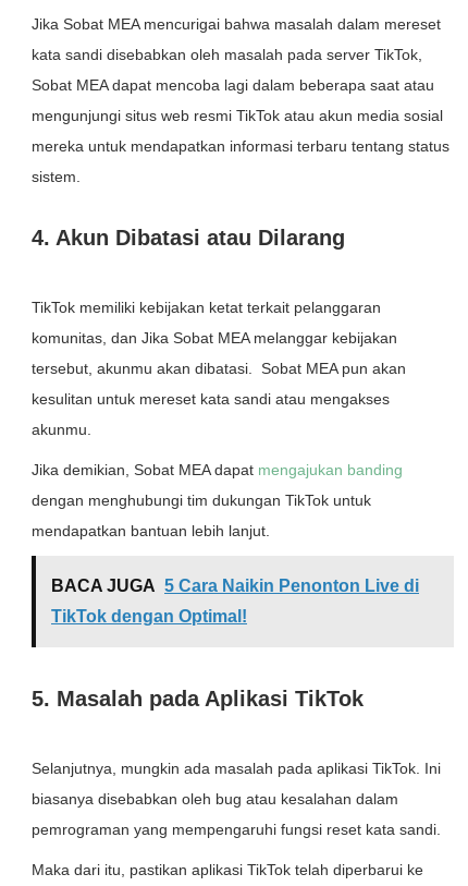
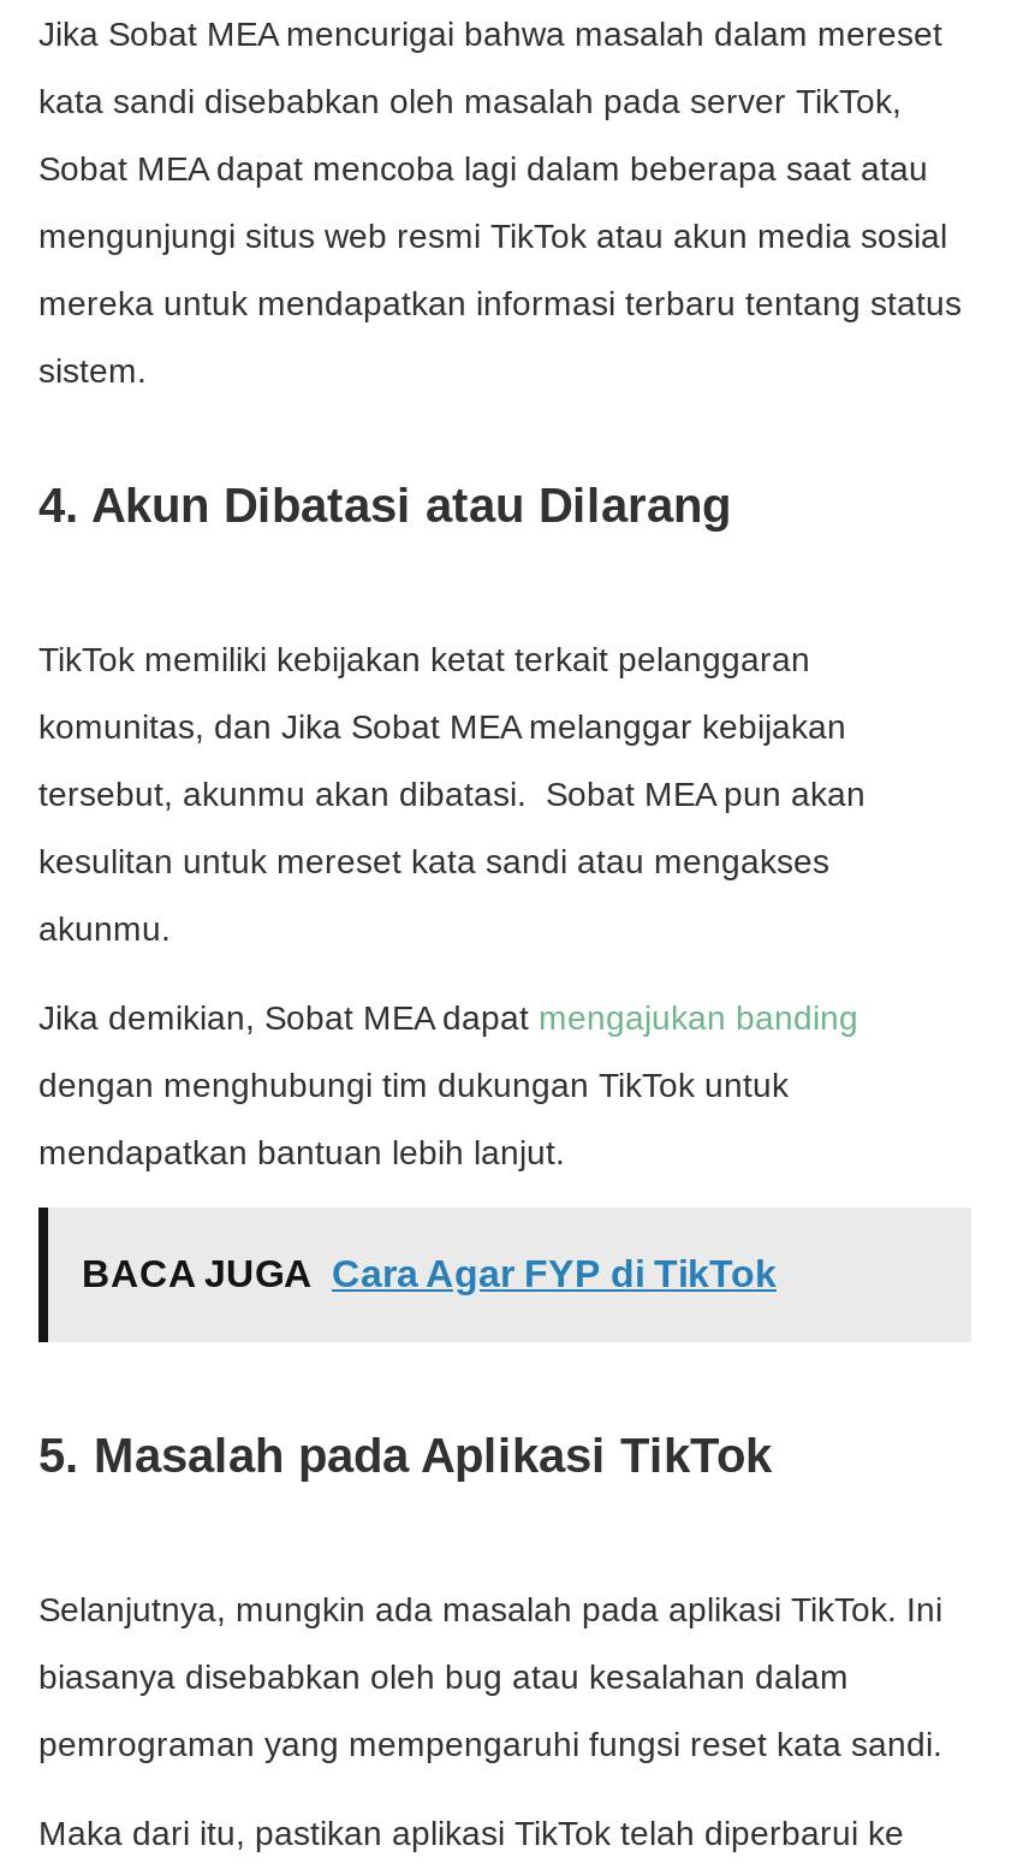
- BACA JUGA 5 Cara Naikin Penonton Live di
- TikTok dengan Optimal!
+ BACA JUGA Cara Agar FYP di TikTok
